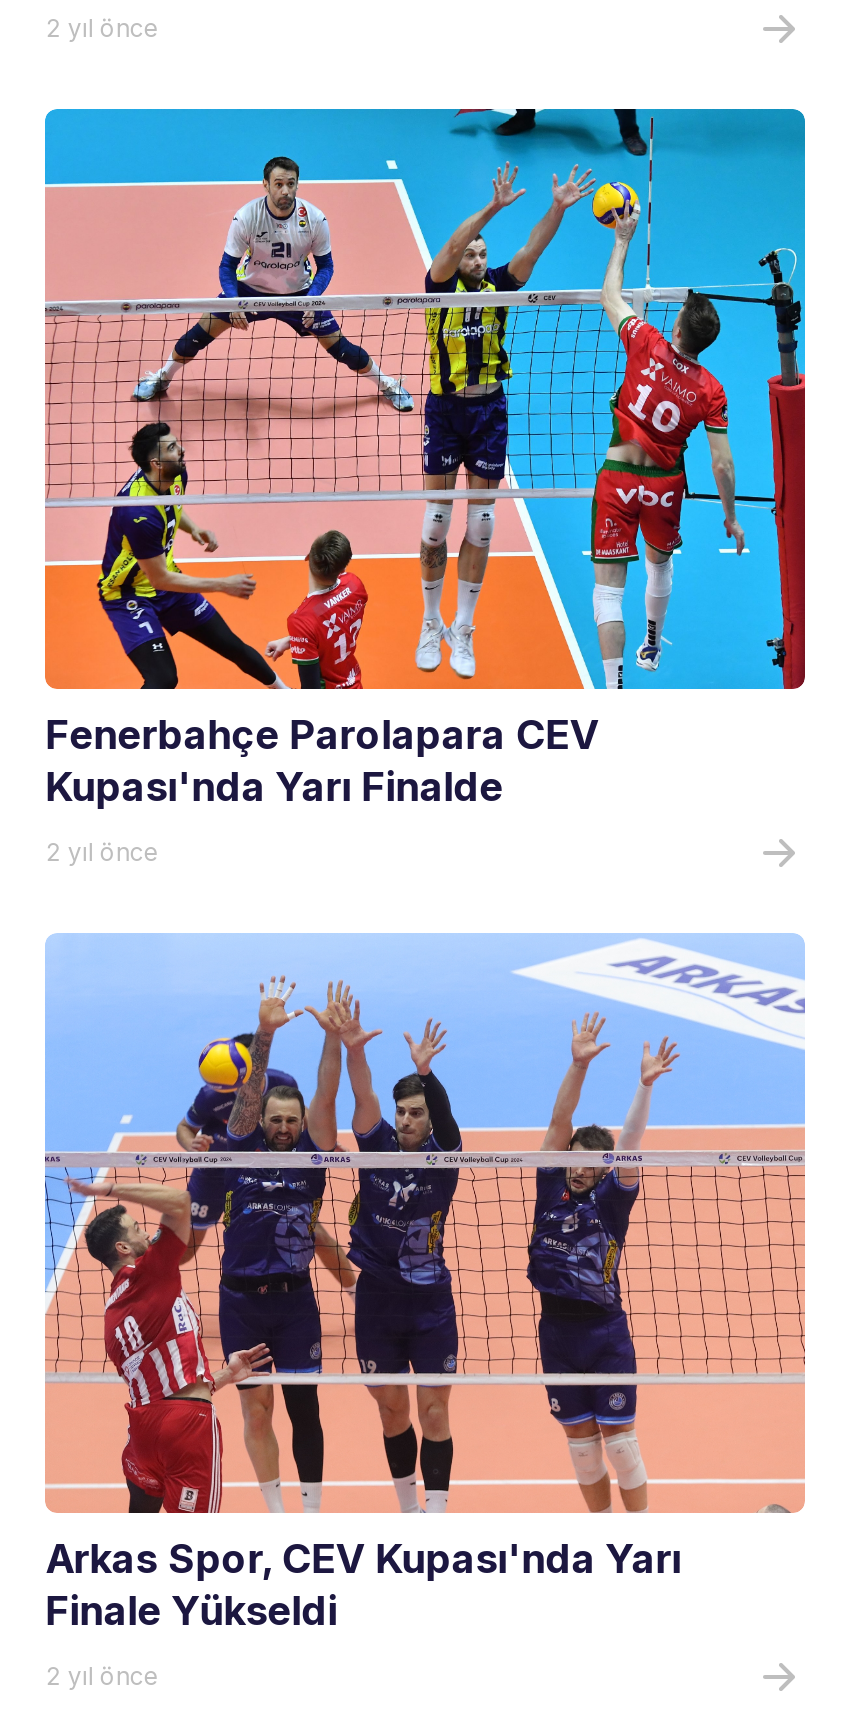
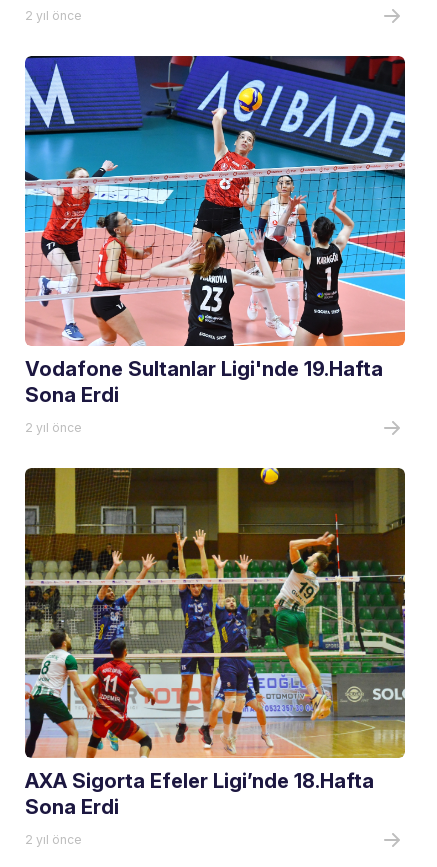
- [image]
- Fenerbahçe Parolapara CEV
- Kupası'nda Yarı Finalde
+ [image]
+ Vodafone Sultanlar Ligi'nde 19.Hafta
+ Sona Erdi

- [image]
- Arkas Spor, CEV Kupası'nda Yarı
- Finale Yükseldi
+ [image]
+ AXA Sigorta Efeler Ligi’nde 18.Hafta
+ Sona Erdi
